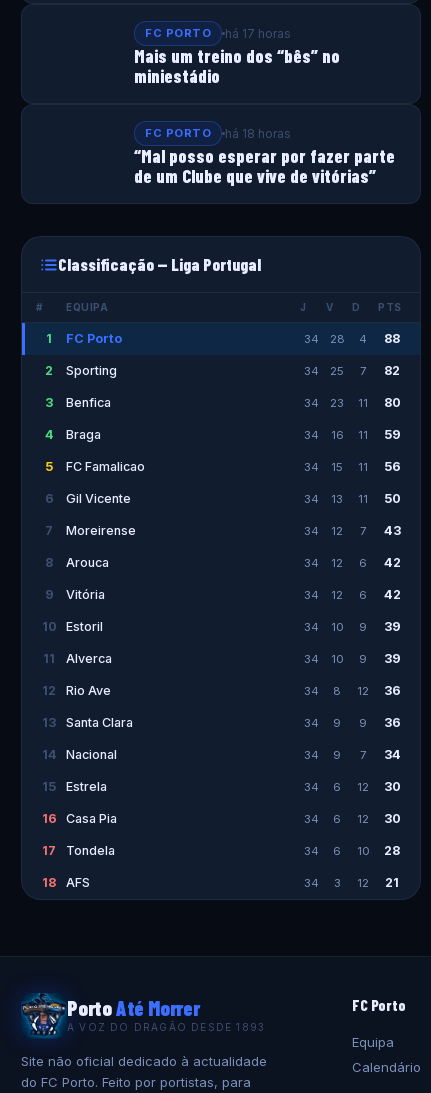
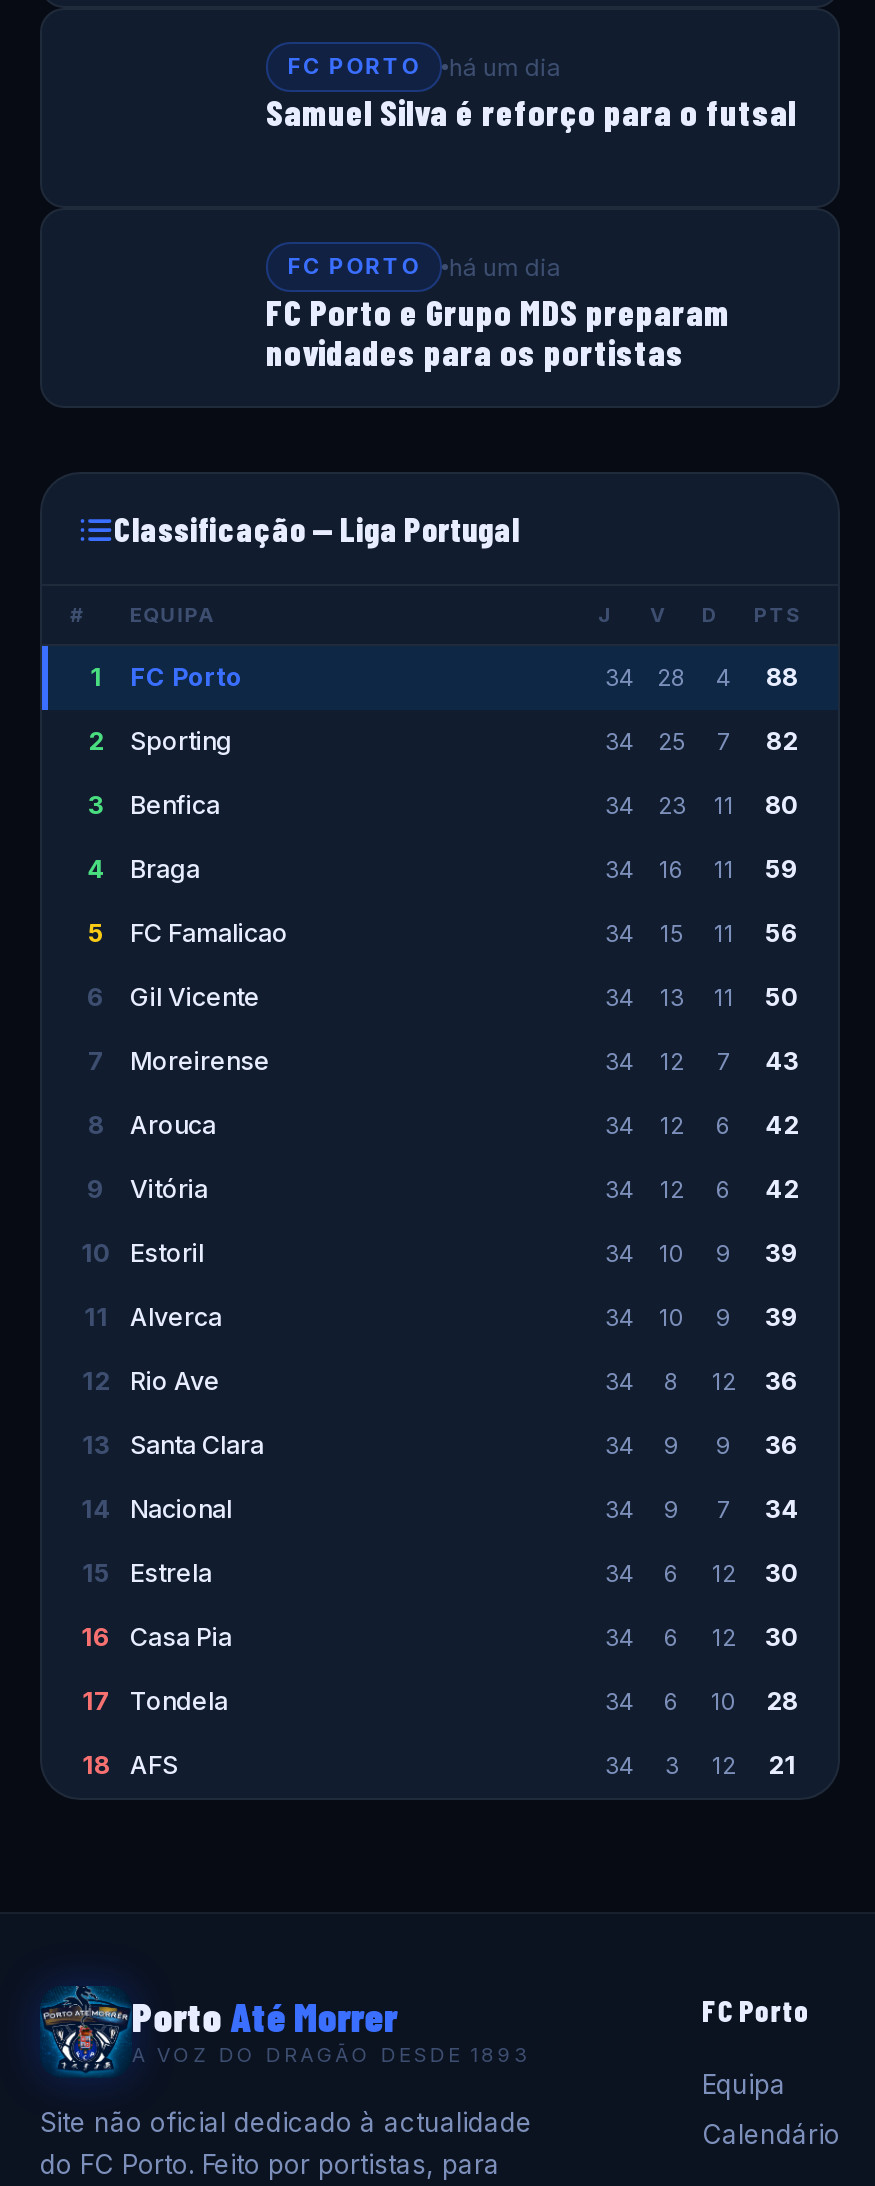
- há 17 horas
- Mais um treino dos “bês” no
- miniestádio
+ há um dia
+ Samuel Silva é reforço para o futsal

- há 18 horas
- “Mal posso esperar por fazer parte
- de um Clube que vive de vitórias”
+ há um dia
+ FC Porto e Grupo MDS preparam
+ novidades para os portistas
